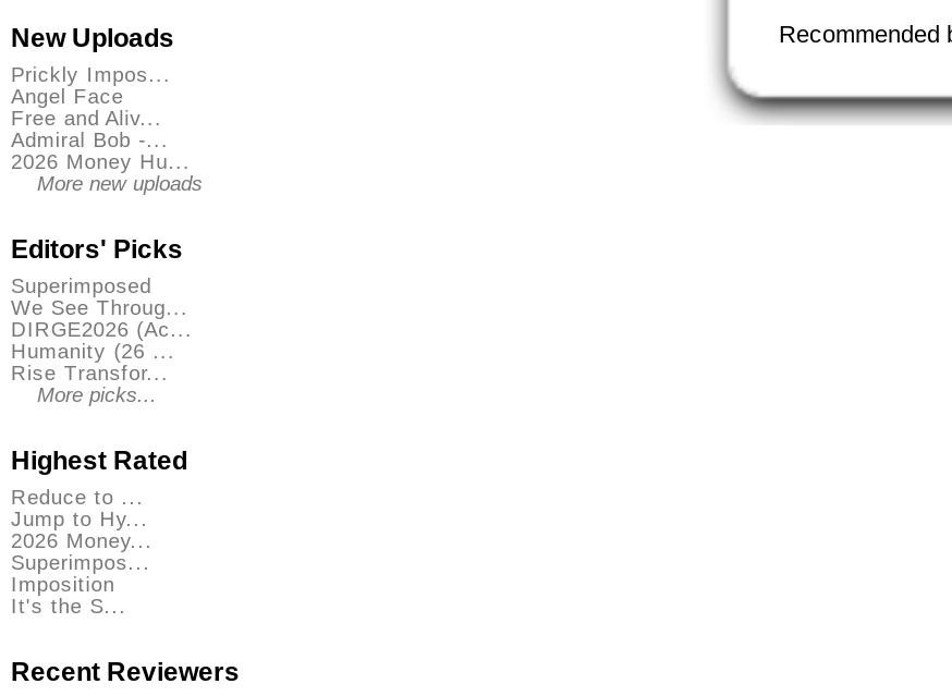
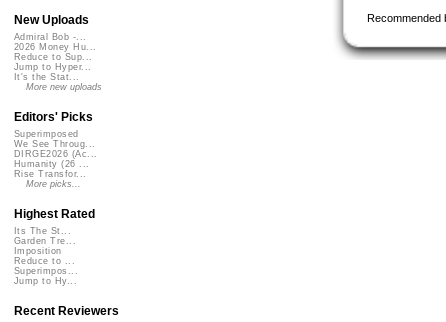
- Prickly Impos...
- Angel Face
- Free and Aliv...

moved up: Admiral Bob -... | 2026 Money Hu...

+ Reduce to Sup...
+ Jump to Hyper...
+ It's the Stat...

moved down: Reduce to ... | Superimpos... | Jump to Hy...

- 2026 Money...
+ Its The St...
+ Garden Tre...

moved up: Imposition

- It's the S...
